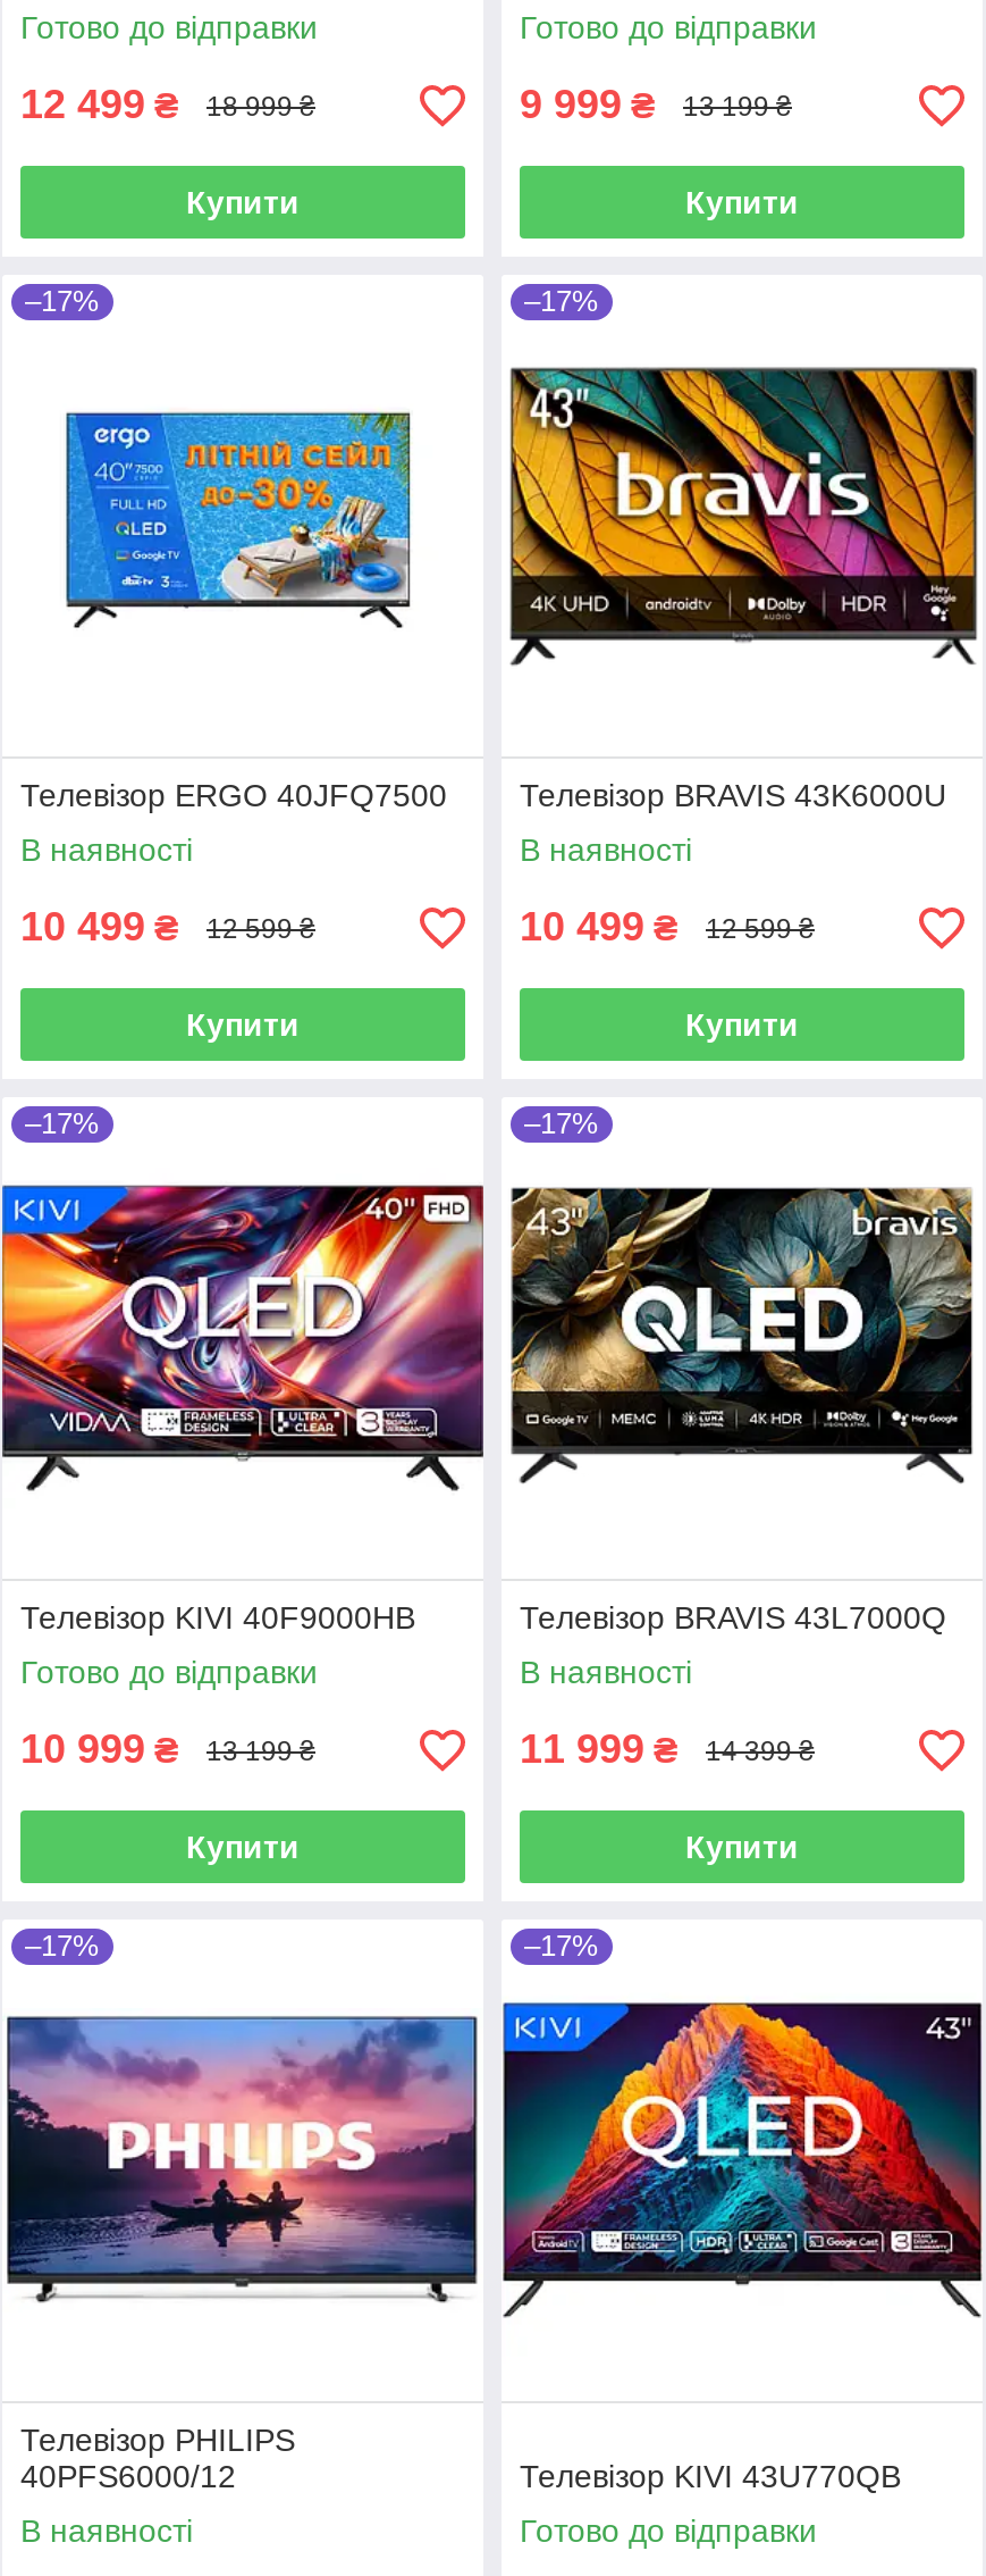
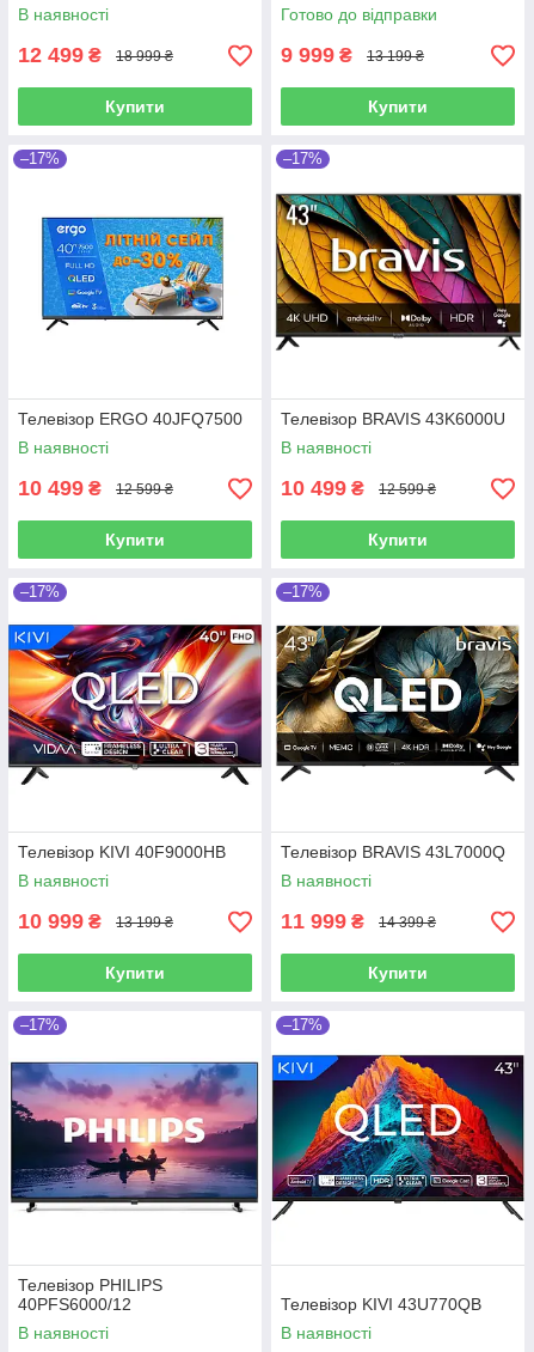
- Готово до відправки
+ В наявності

- Готово до відправки
+ В наявності

- Готово до відправки
+ В наявності
